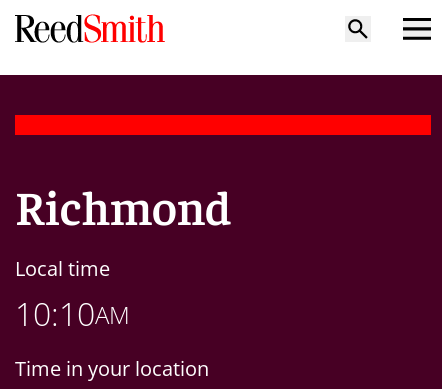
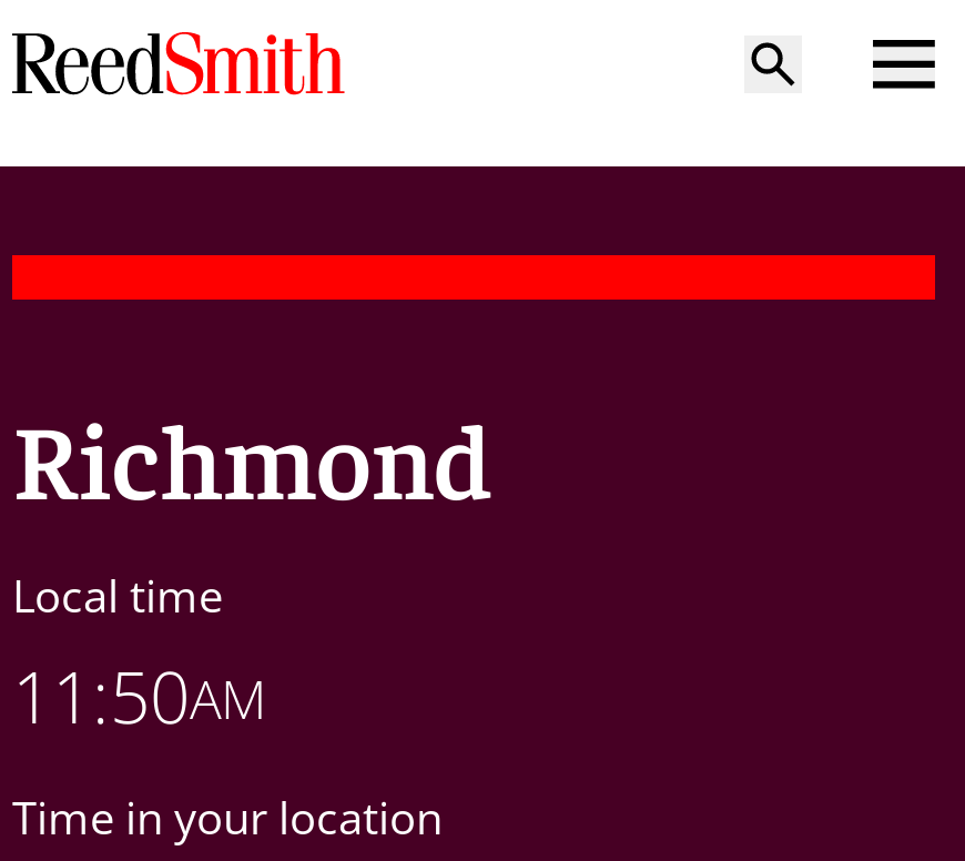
- 10:10AM
+ 11:50AM
